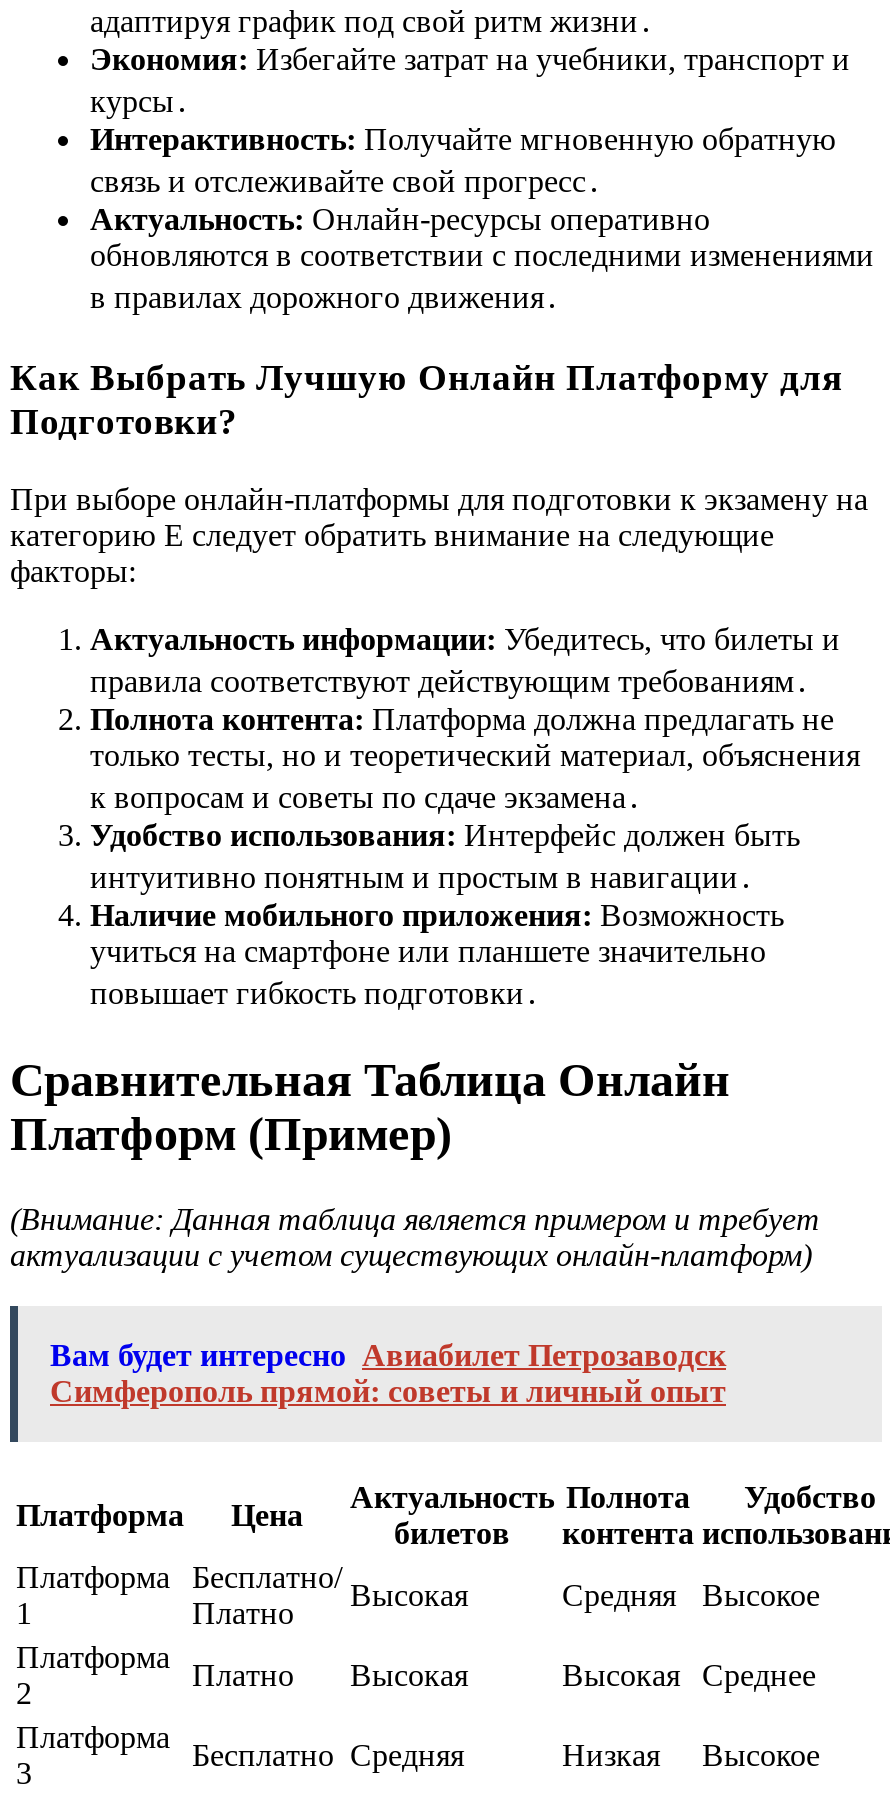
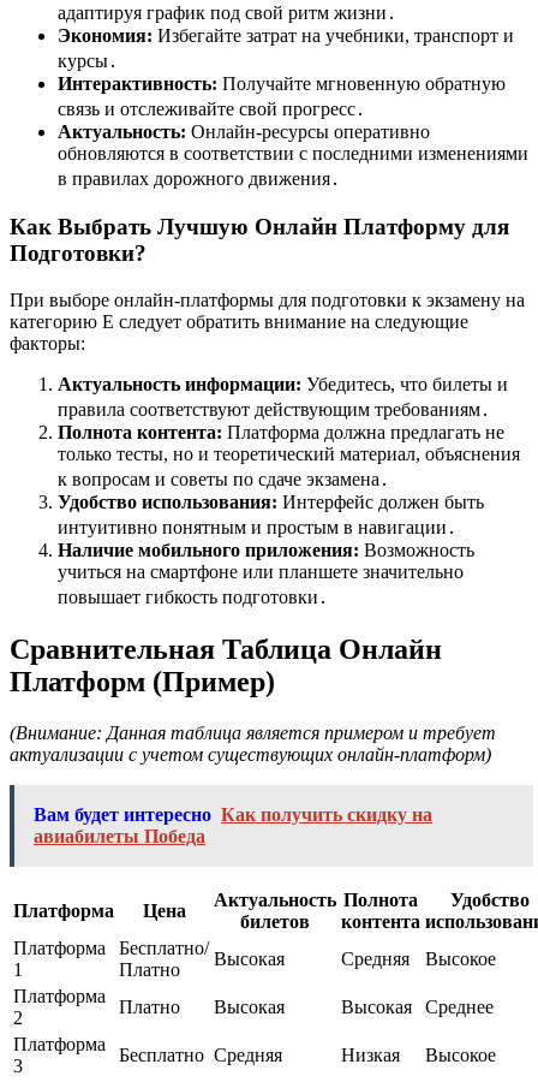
- Вам будет интересно Авиабилет Петрозаводск
- Симферополь прямой: советы и личный опыт
+ Вам будет интересно Как получить скидку на
+ авиабилеты Победа
